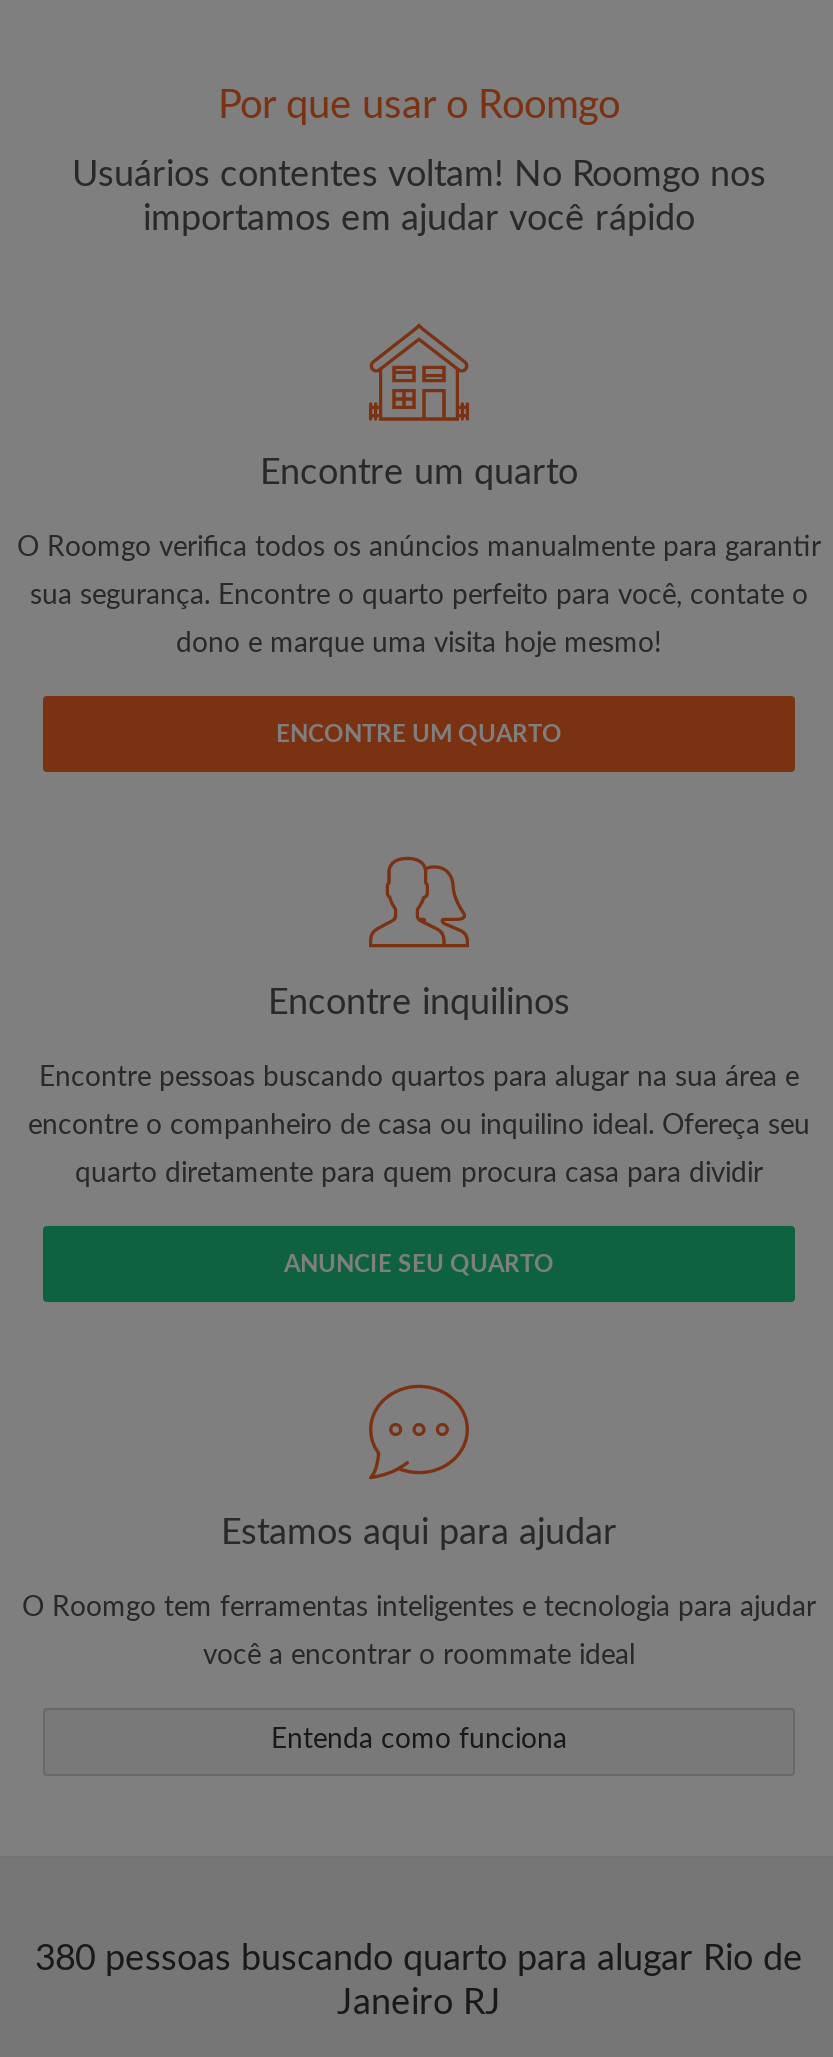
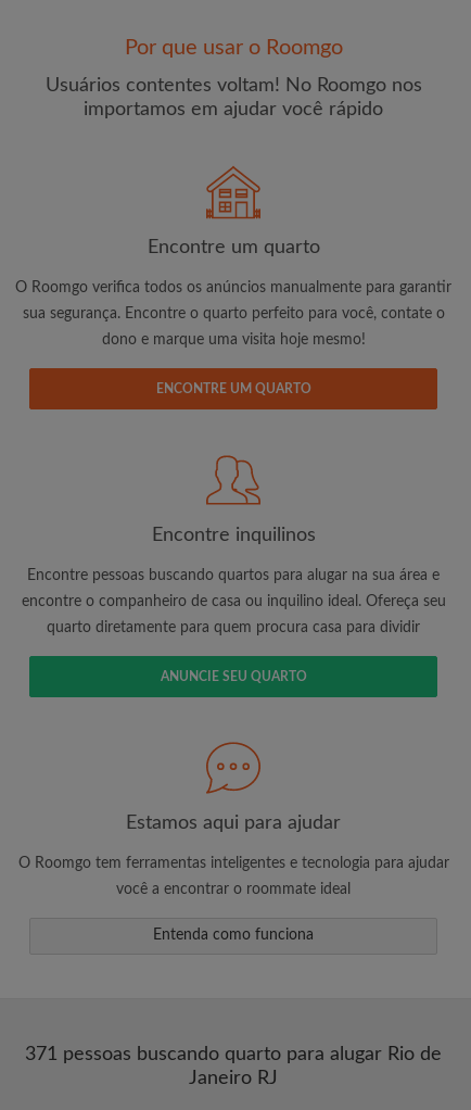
- 380 pessoas buscando quarto para alugar Rio de
+ 371 pessoas buscando quarto para alugar Rio de
